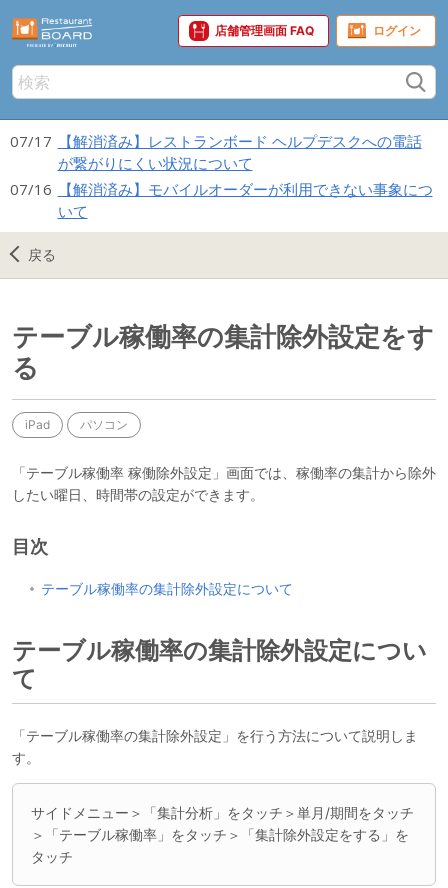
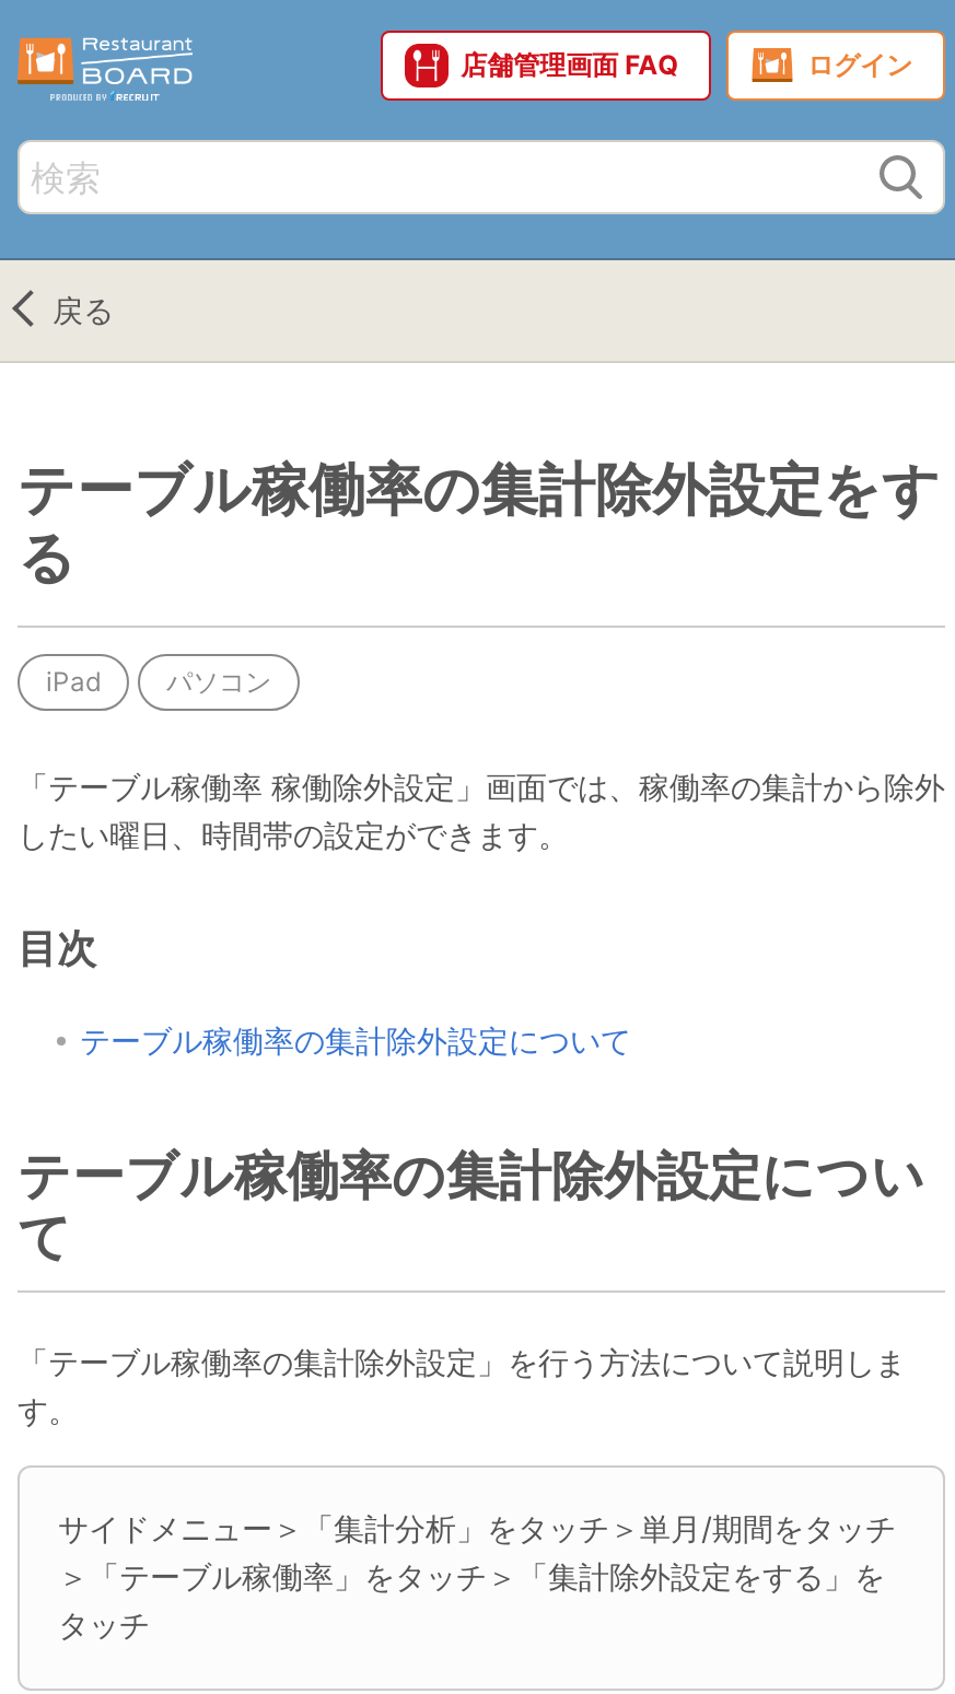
- 07/17 【解消済み】レストランボード ヘルプデスクへの電話
- が繋がりにくい状況について
- 07/16 【解消済み】モバイルオーダーが利用できない事象につ
- いて
